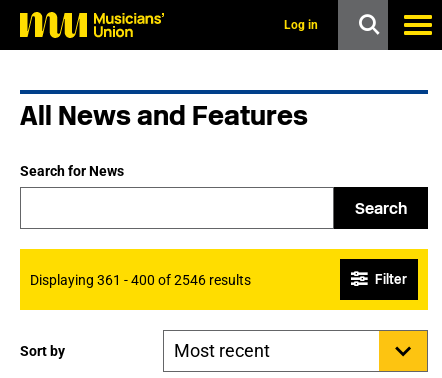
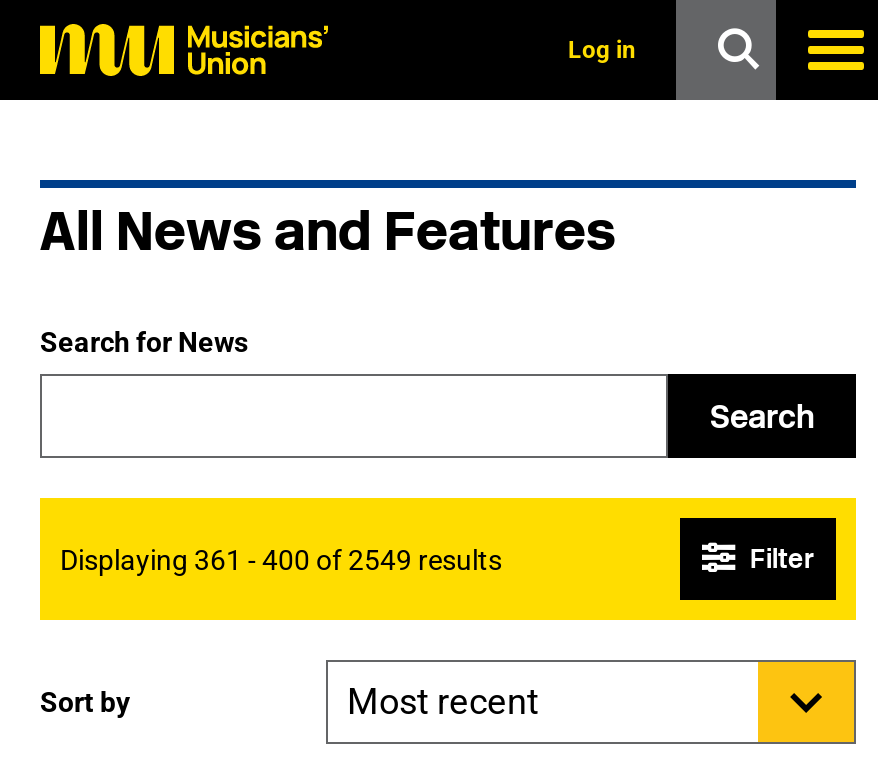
- Displaying 361 - 400 of 2546 results
+ Displaying 361 - 400 of 2549 results
